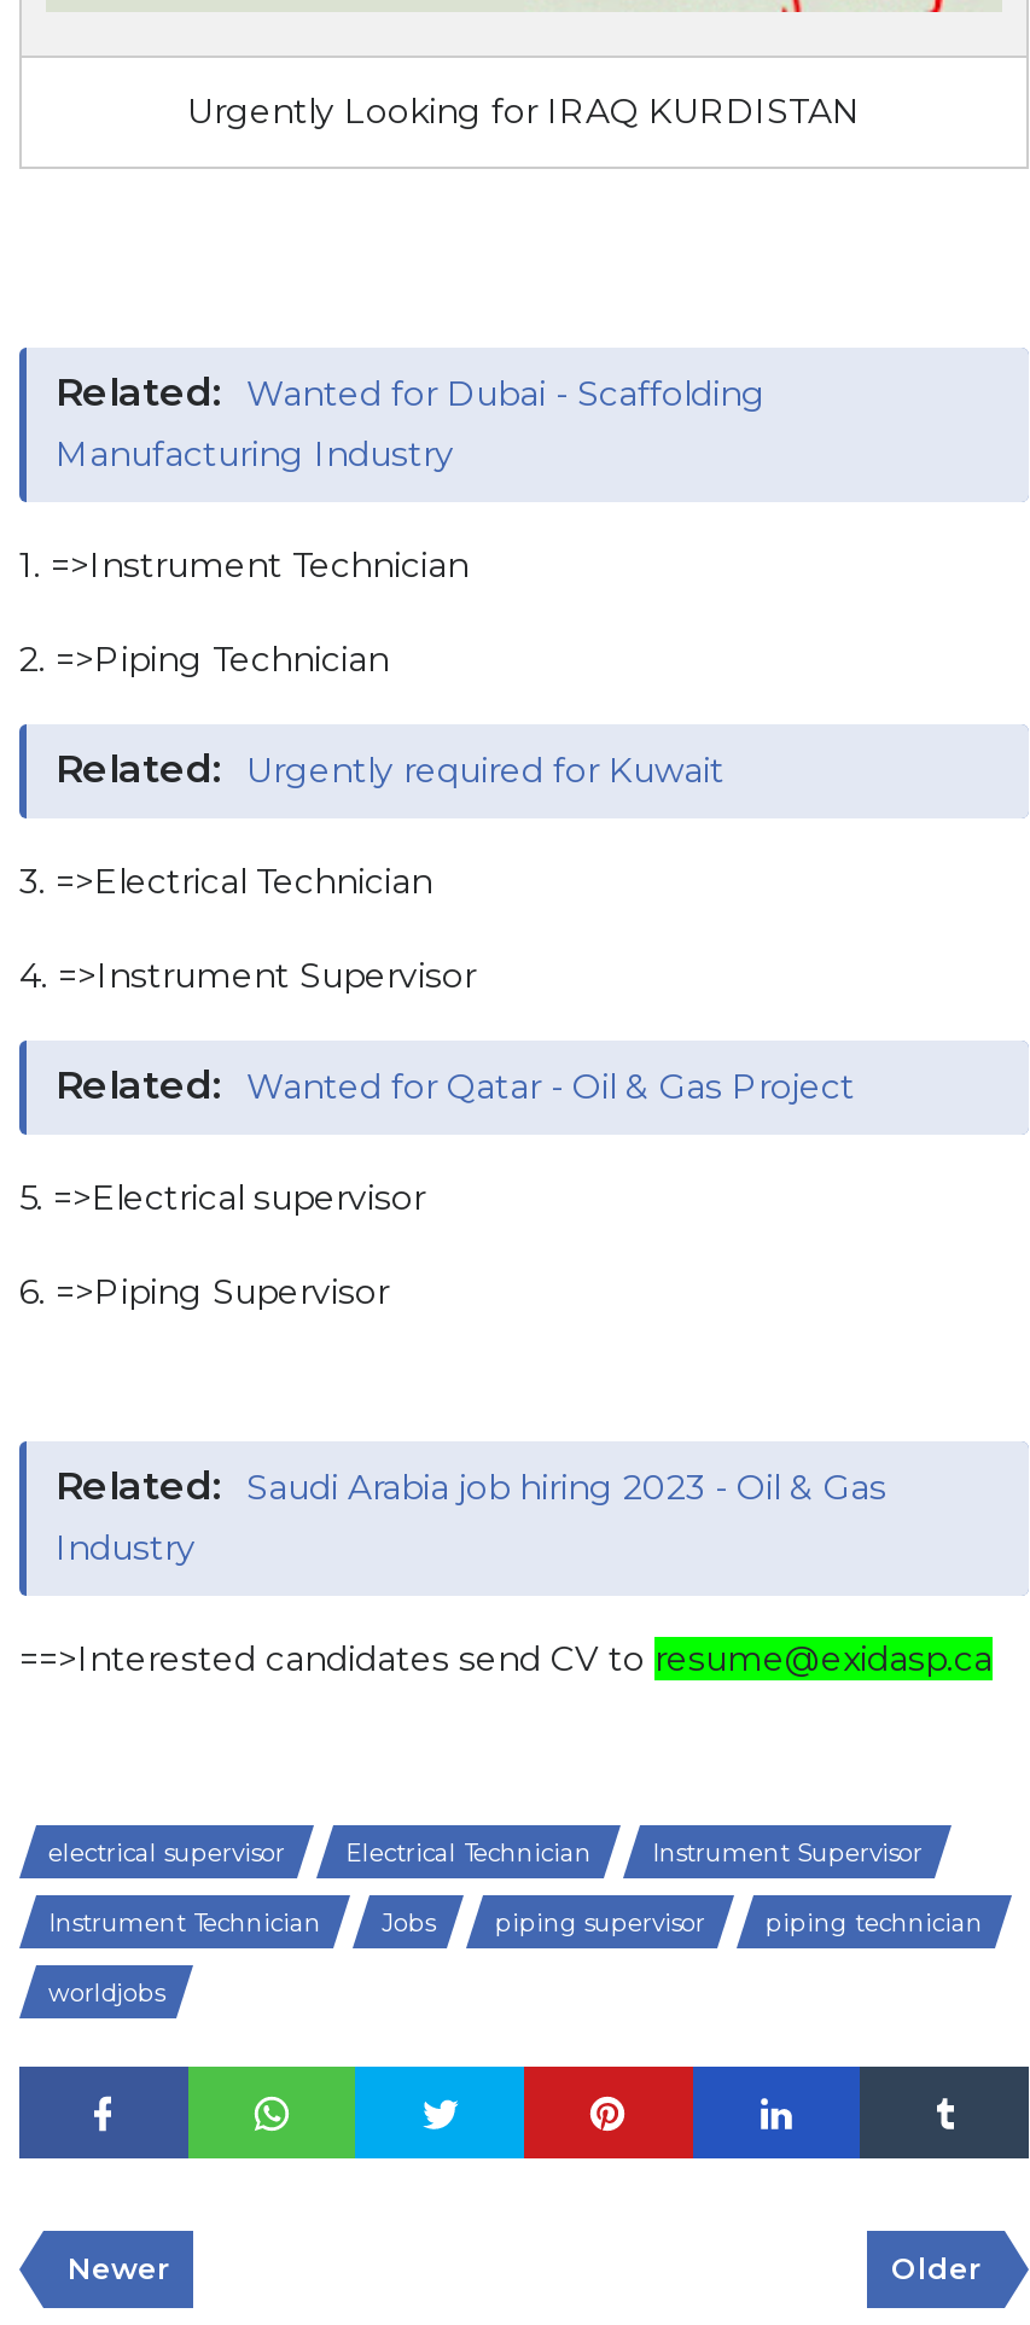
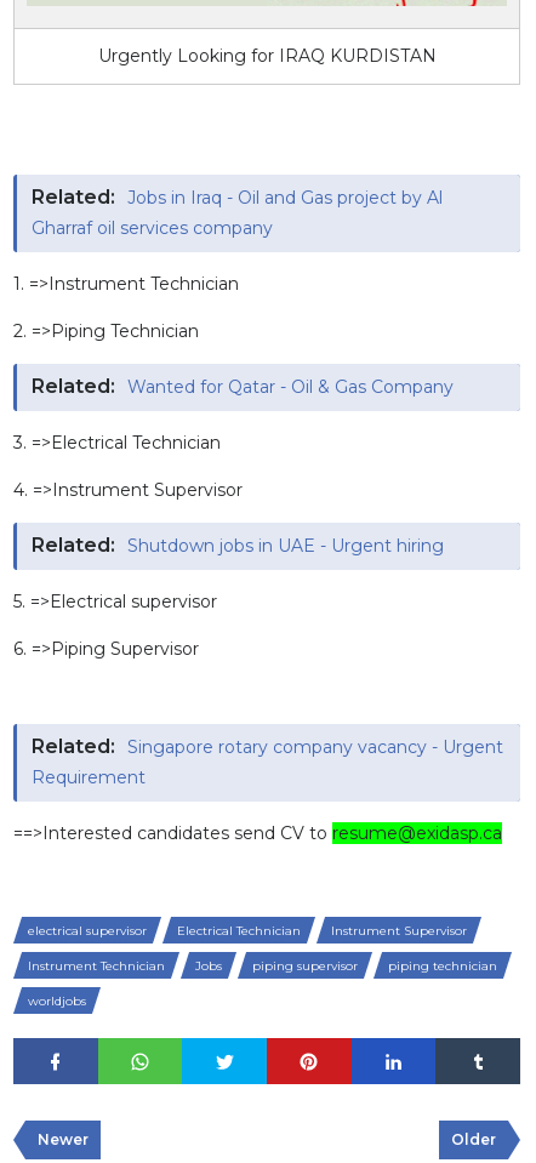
- Related: Wanted for Dubai - Scaffolding
- Manufacturing Industry
+ Related: Jobs in Iraq - Oil and Gas project by Al
+ Gharraf oil services company

- Related: Urgently required for Kuwait
+ Related: Wanted for Qatar - Oil & Gas Company

- Related: Wanted for Qatar - Oil & Gas Project
+ Related: Shutdown jobs in UAE - Urgent hiring

- Related: Saudi Arabia job hiring 2023 - Oil & Gas
- Industry
+ Related: Singapore rotary company vacancy - Urgent
+ Requirement
